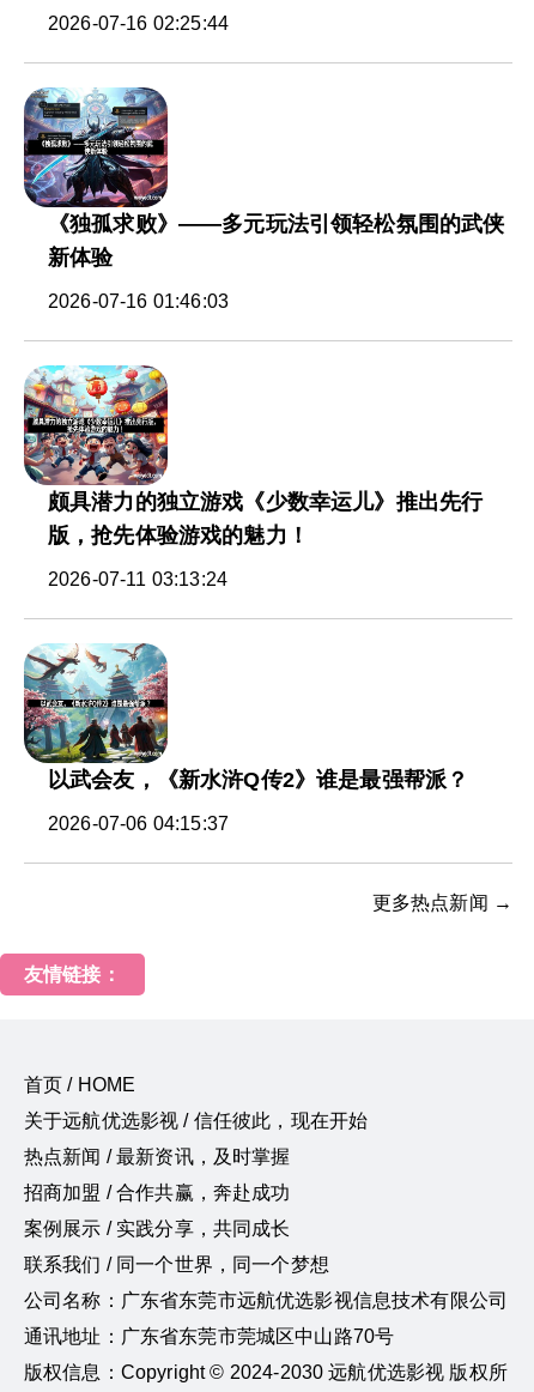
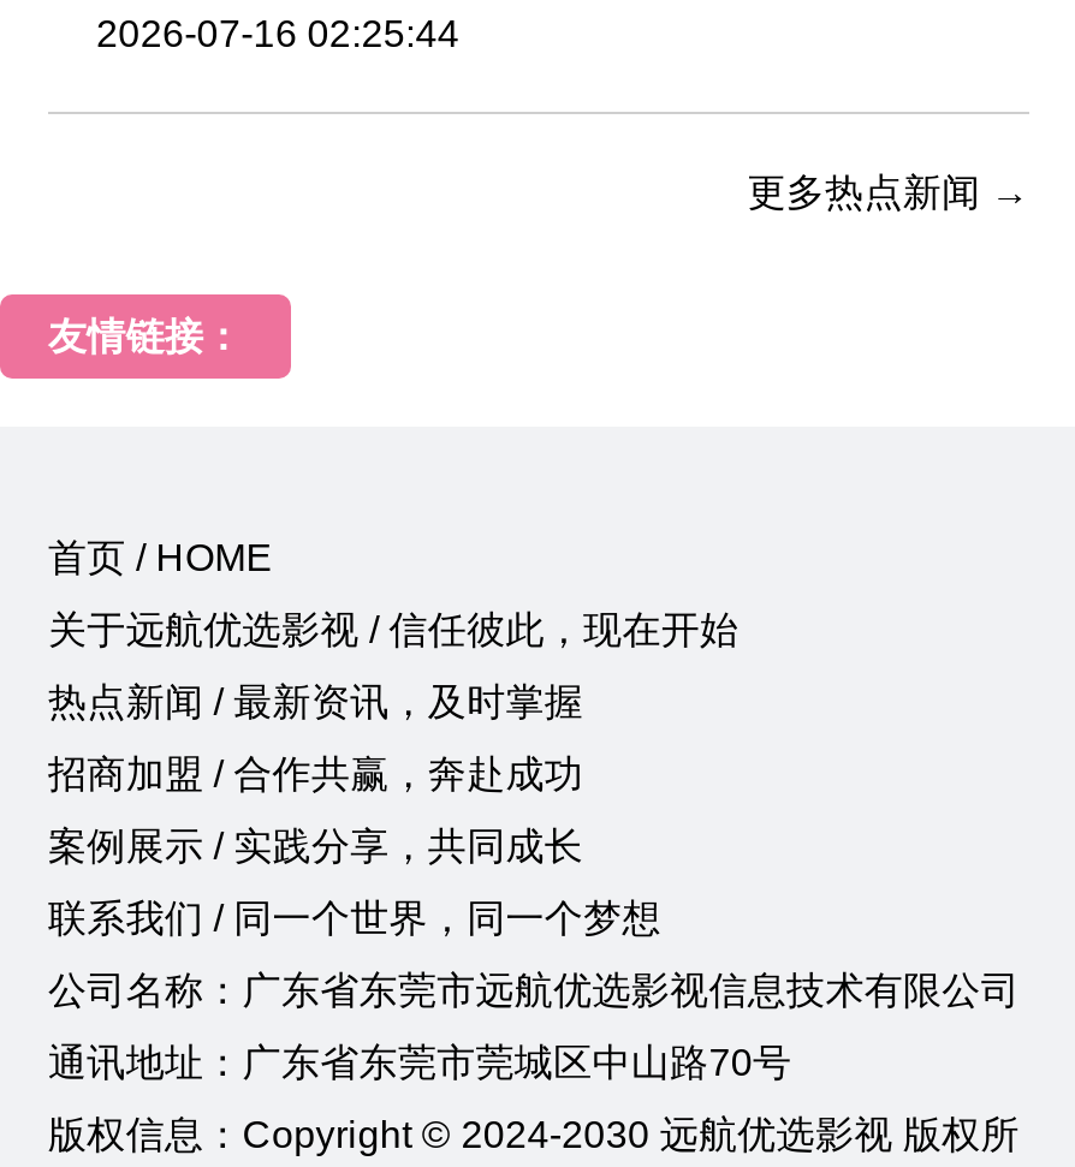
- [image]
- 《独孤求败》——多元玩法引领轻松氛围的武侠
- 新体验
- 2026-07-16 01:46:03

- [image]
- 颇具潜力的独立游戏《少数幸运儿》推出先行
- 版，抢先体验游戏的魅力！
- 2026-07-11 03:13:24

- [image]
- 以武会友，《新水浒Q传2》谁是最强帮派？
- 2026-07-06 04:15:37
